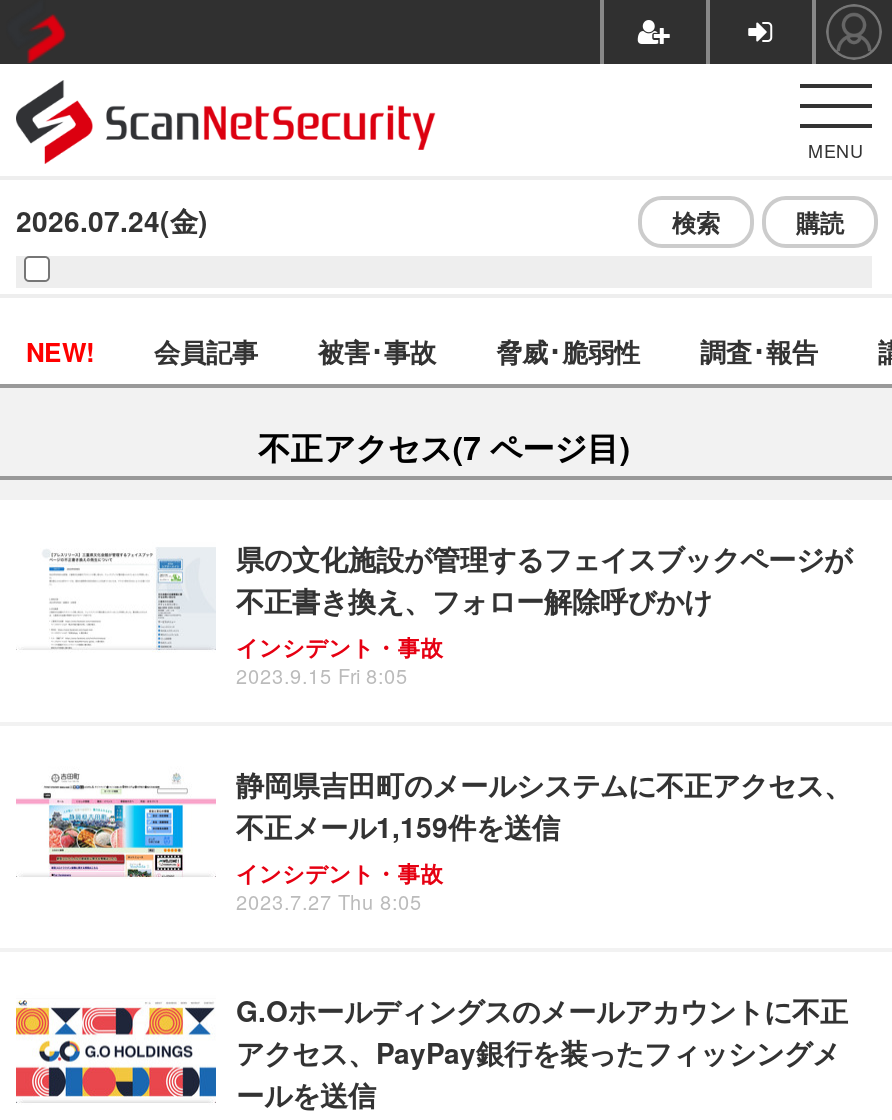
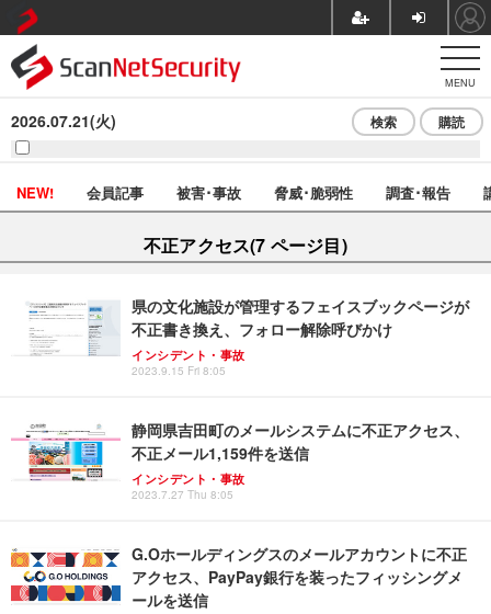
- 2026.07.24(金)
+ 2026.07.21(火)
